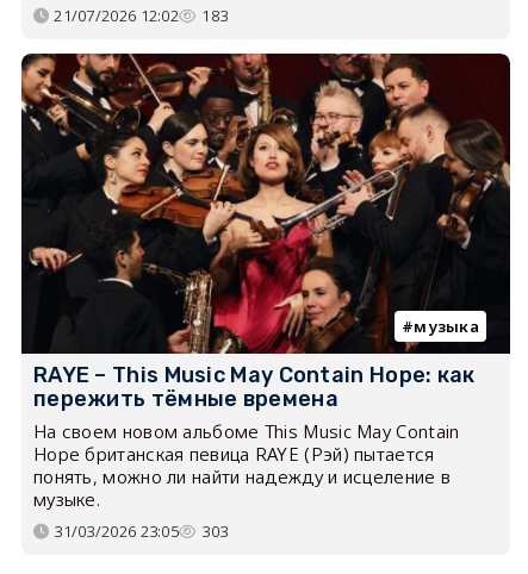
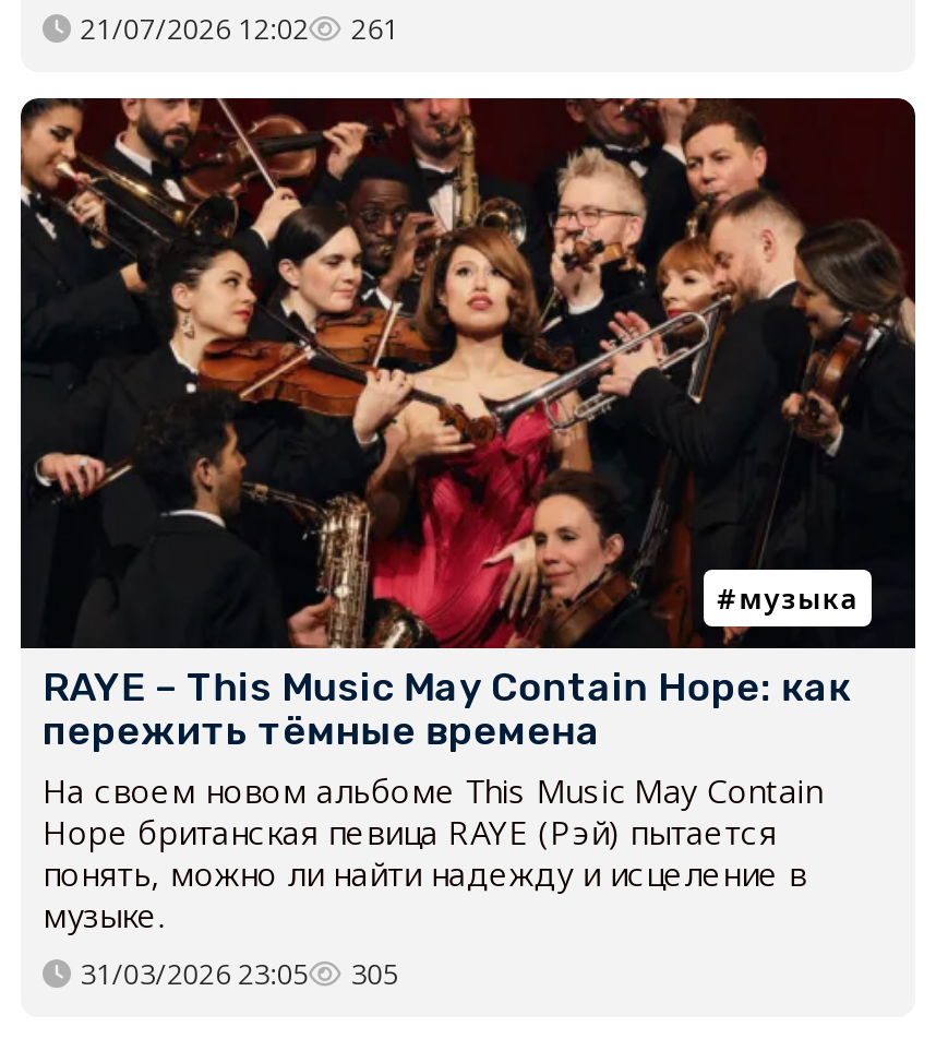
- 21/07/2026 12:02 183
+ 21/07/2026 12:02 261

- 31/03/2026 23:05 303
+ 31/03/2026 23:05 305
